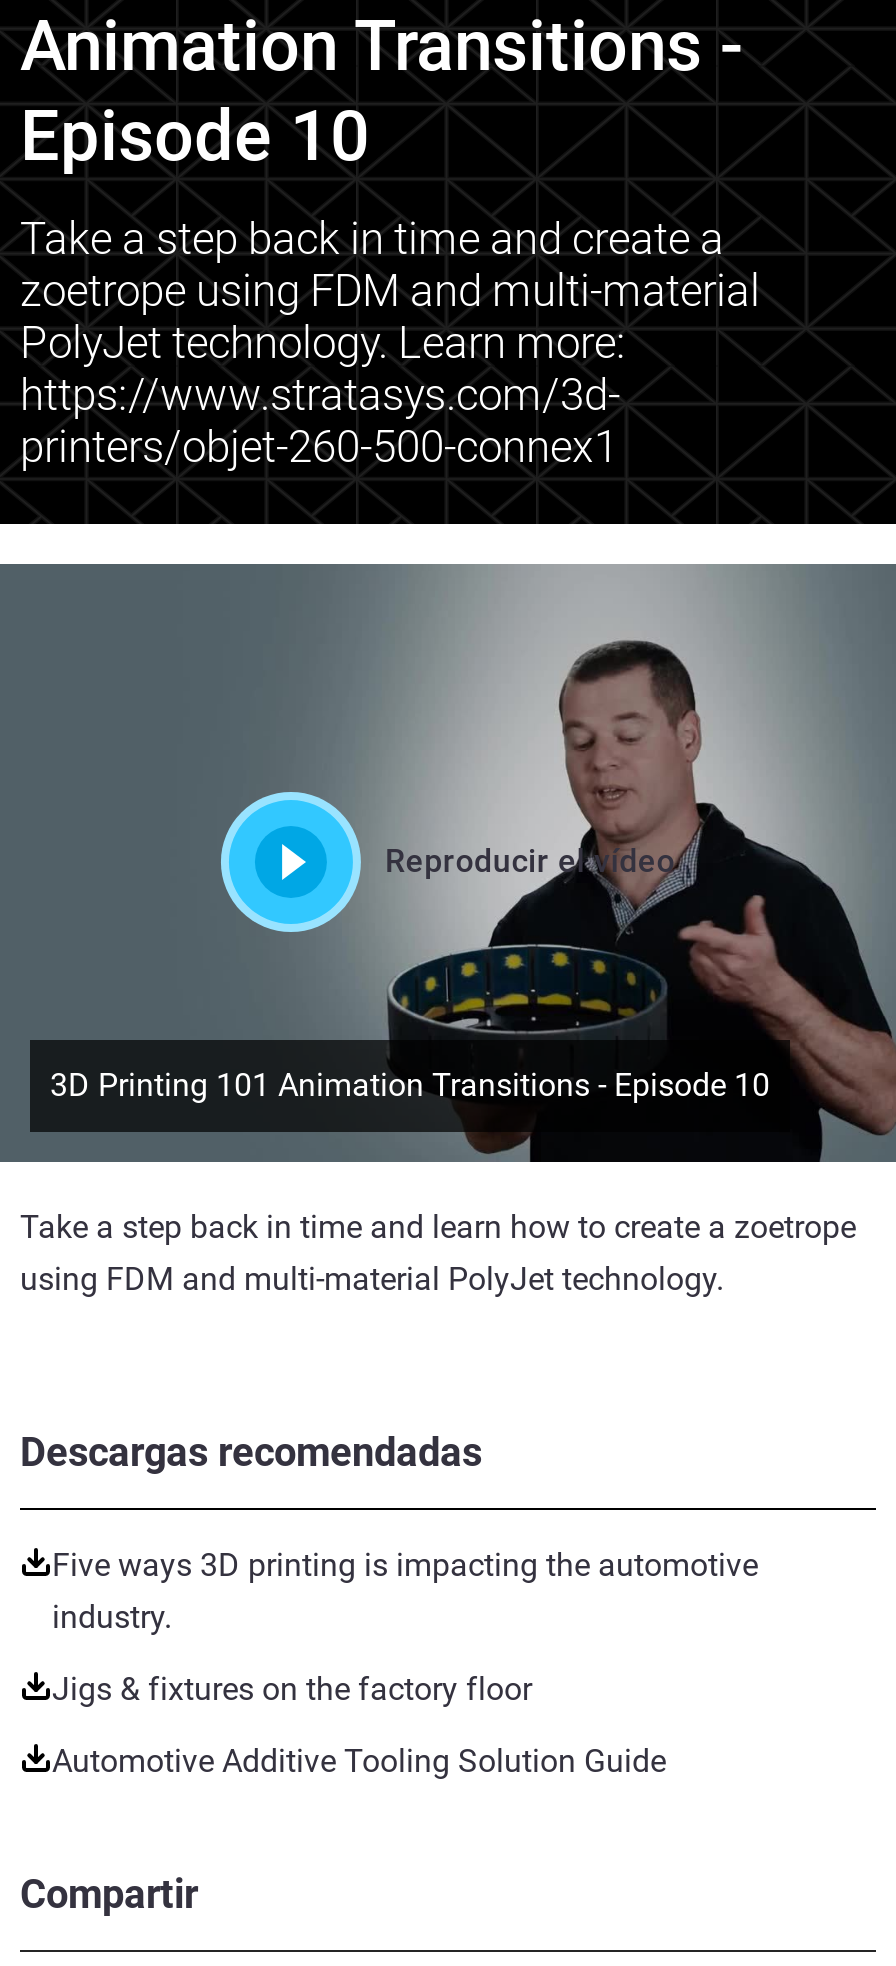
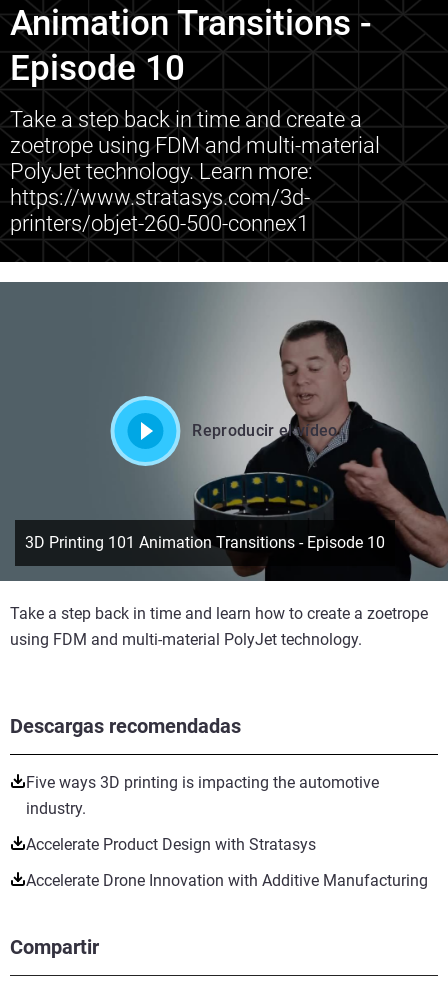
- Jigs & fixtures on the factory floor
+ Accelerate Product Design with Stratasys

- Automotive Additive Tooling Solution Guide
+ Accelerate Drone Innovation with Additive Manufacturing
